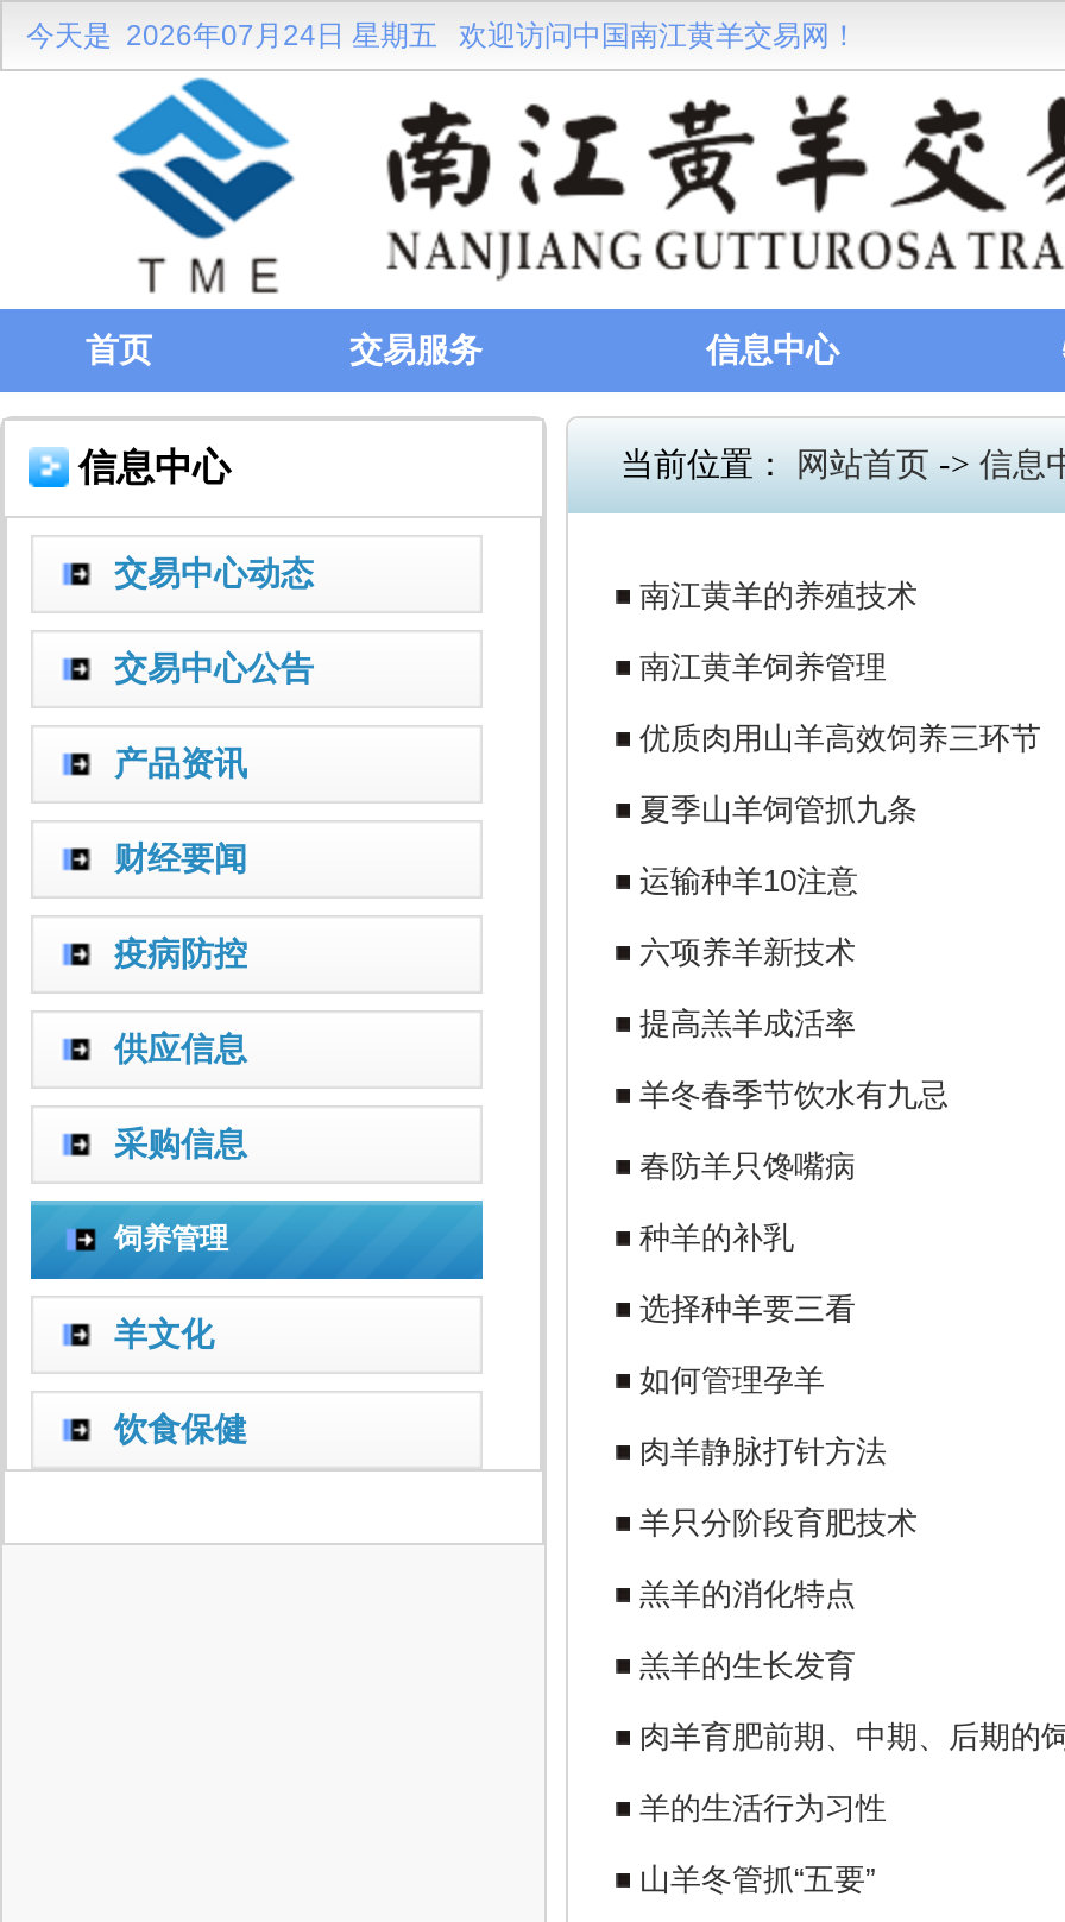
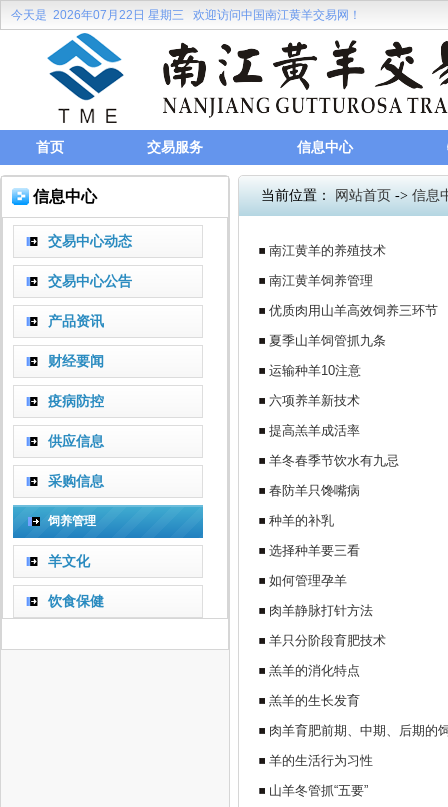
- 今天是2026年07月24日 星期五欢迎访问中国南江黄羊交易网！
+ 今天是2026年07月22日 星期三欢迎访问中国南江黄羊交易网！
